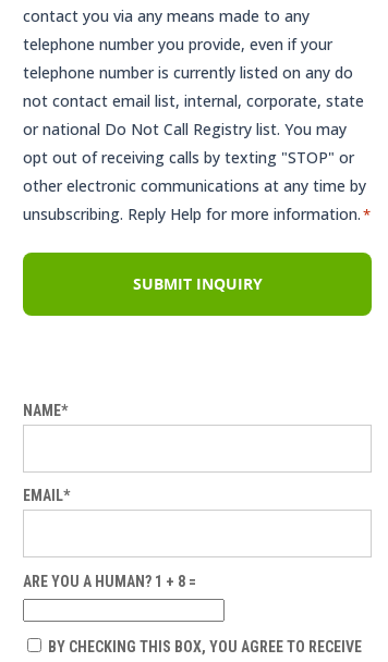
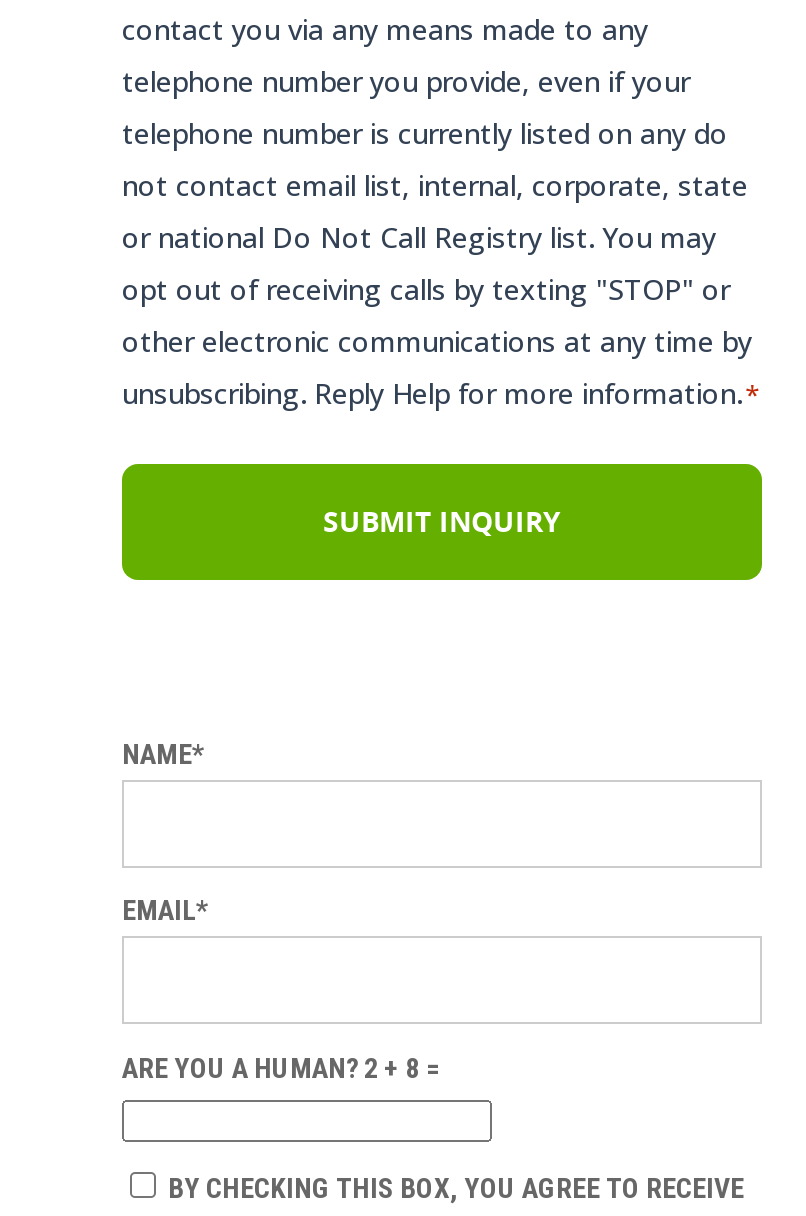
- ARE YOU A HUMAN? 1 + 8 =
+ ARE YOU A HUMAN? 2 + 8 =
